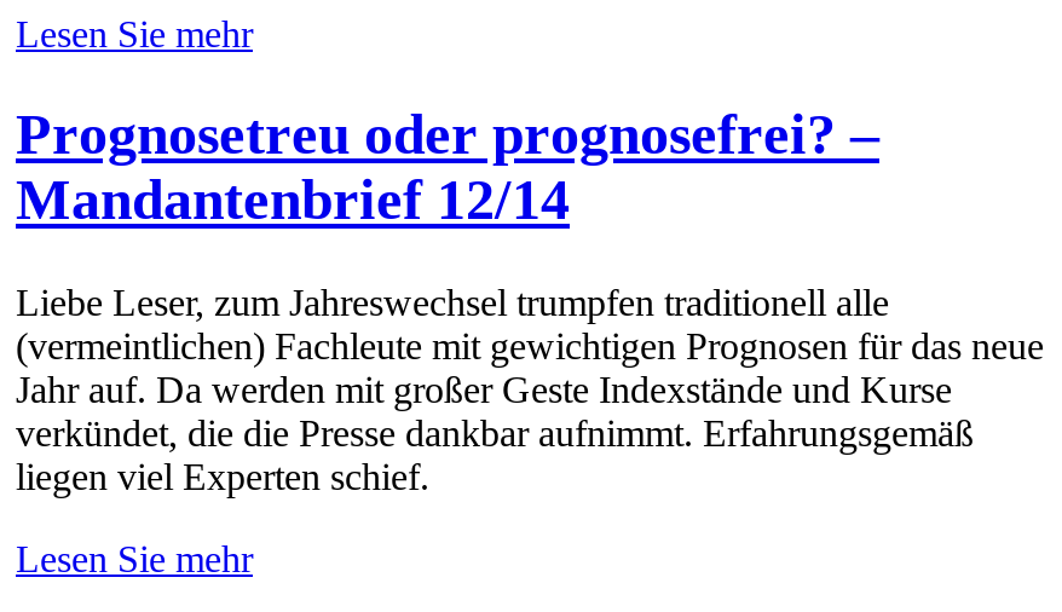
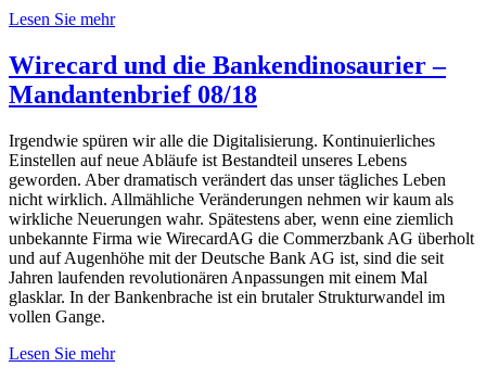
- Prognosetreu oder prognosefrei? –
- Mandantenbrief 12/14
+ Wirecard und die Bankendinosaurier –
+ Mandantenbrief 08/18

- Liebe Leser, zum Jahreswechsel trumpfen traditionell alle
- (vermeintlichen) Fachleute mit gewichtigen Prognosen für das neue
- Jahr auf. Da werden mit großer Geste Indexstände und Kurse
- verkündet, die die Presse dankbar aufnimmt. Erfahrungsgemäß
- liegen viel Experten schief.
+ Irgendwie spüren wir alle die Digitalisierung. Kontinuierliches
+ Einstellen auf neue Abläufe ist Bestandteil unseres Lebens
+ geworden. Aber dramatisch verändert das unser tägliches Leben
+ nicht wirklich. Allmähliche Veränderungen nehmen wir kaum als
+ wirkliche Neuerungen wahr. Spätestens aber, wenn eine ziemlich
+ unbekannte Firma wie WirecardAG die Commerzbank AG überholt
+ und auf Augenhöhe mit der Deutsche Bank AG ist, sind die seit
+ Jahren laufenden revolutionären Anpassungen mit einem Mal
+ glasklar. In der Bankenbrache ist ein brutaler Strukturwandel im
+ vollen Gange.
